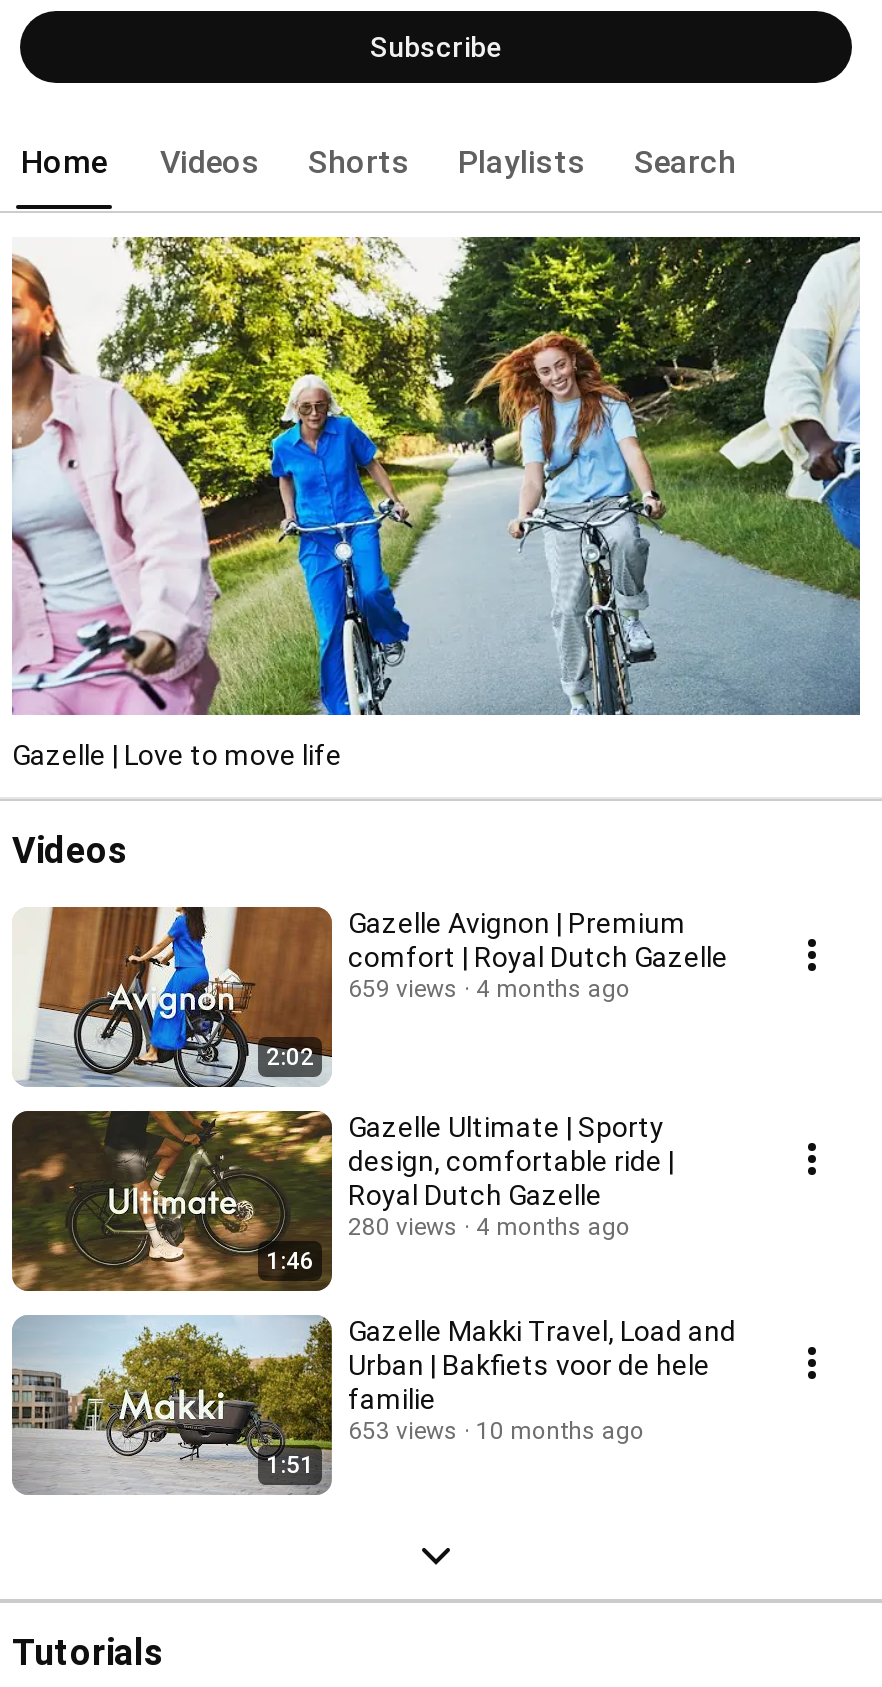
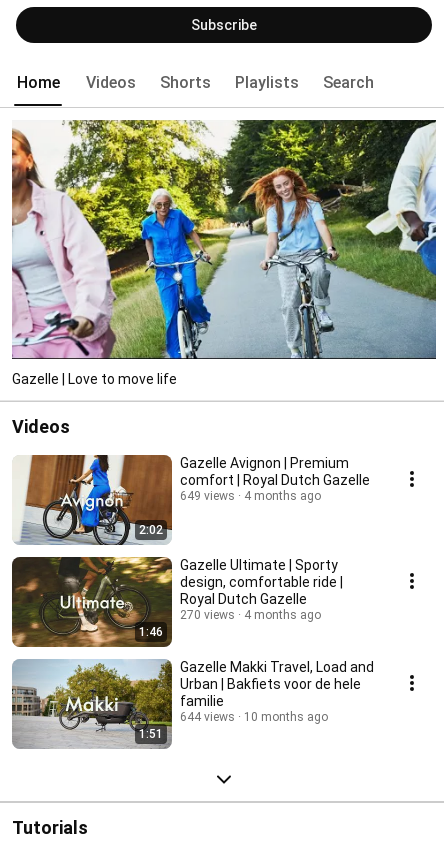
- 659 views 4 months ago
+ 649 views 4 months ago

- 280 views 4 months ago
+ 270 views 4 months ago

- 653 views 10 months ago
+ 644 views 10 months ago
